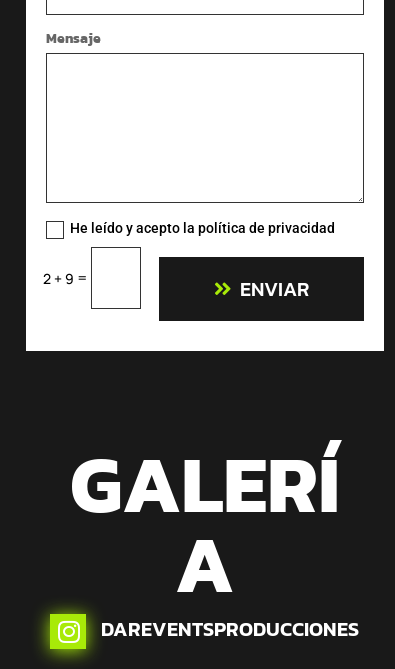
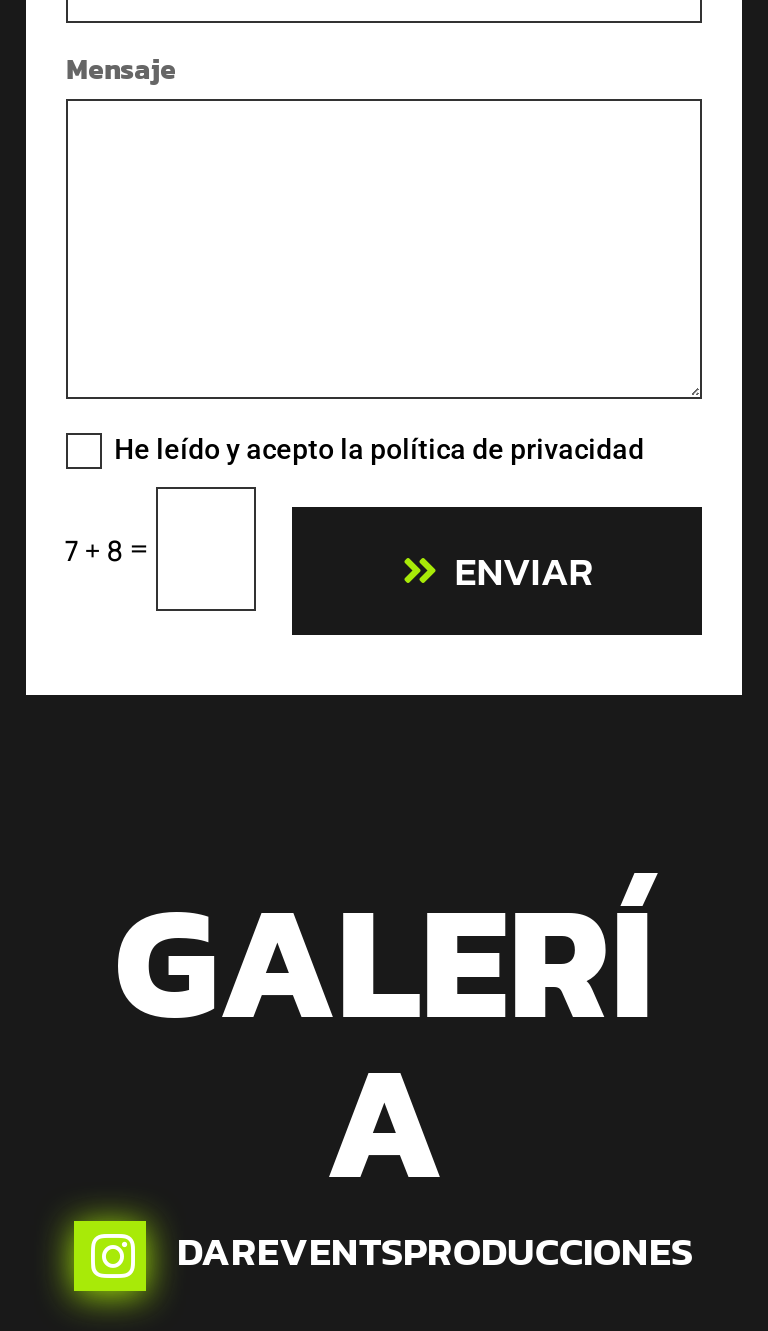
- 2 + 9 =
+ 7 + 8 =
